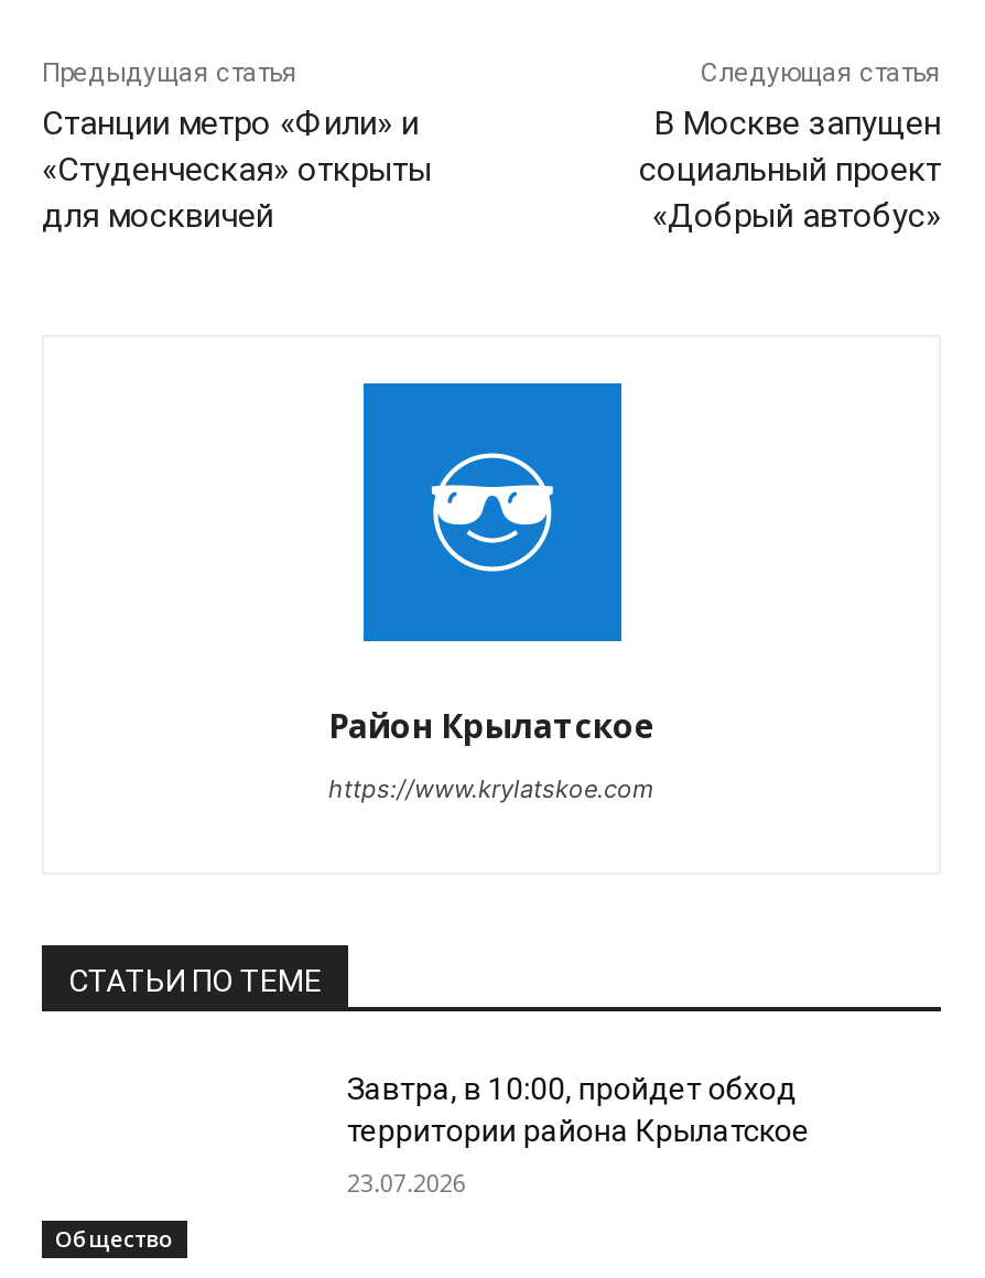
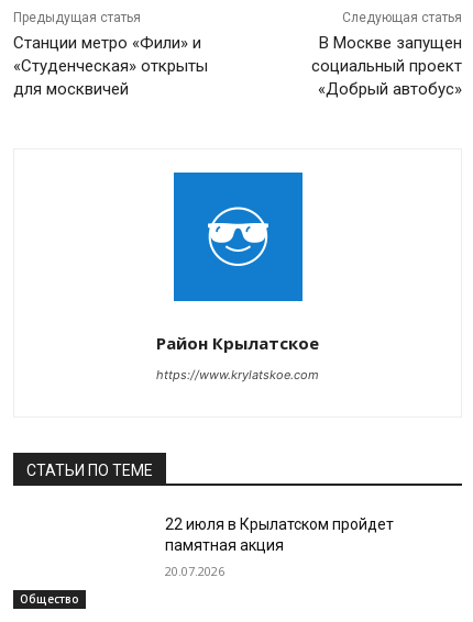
- Завтра, в 10:00, пройдет обход
- территории района Крылатское
+ 22 июля в Крылатском пройдет
+ памятная акция

- 23.07.2026
+ 20.07.2026
